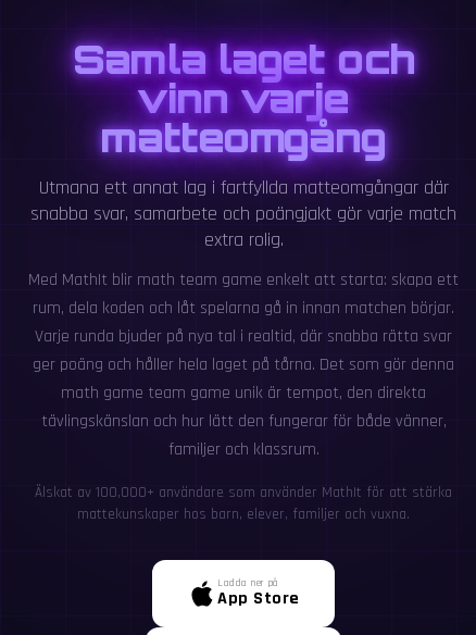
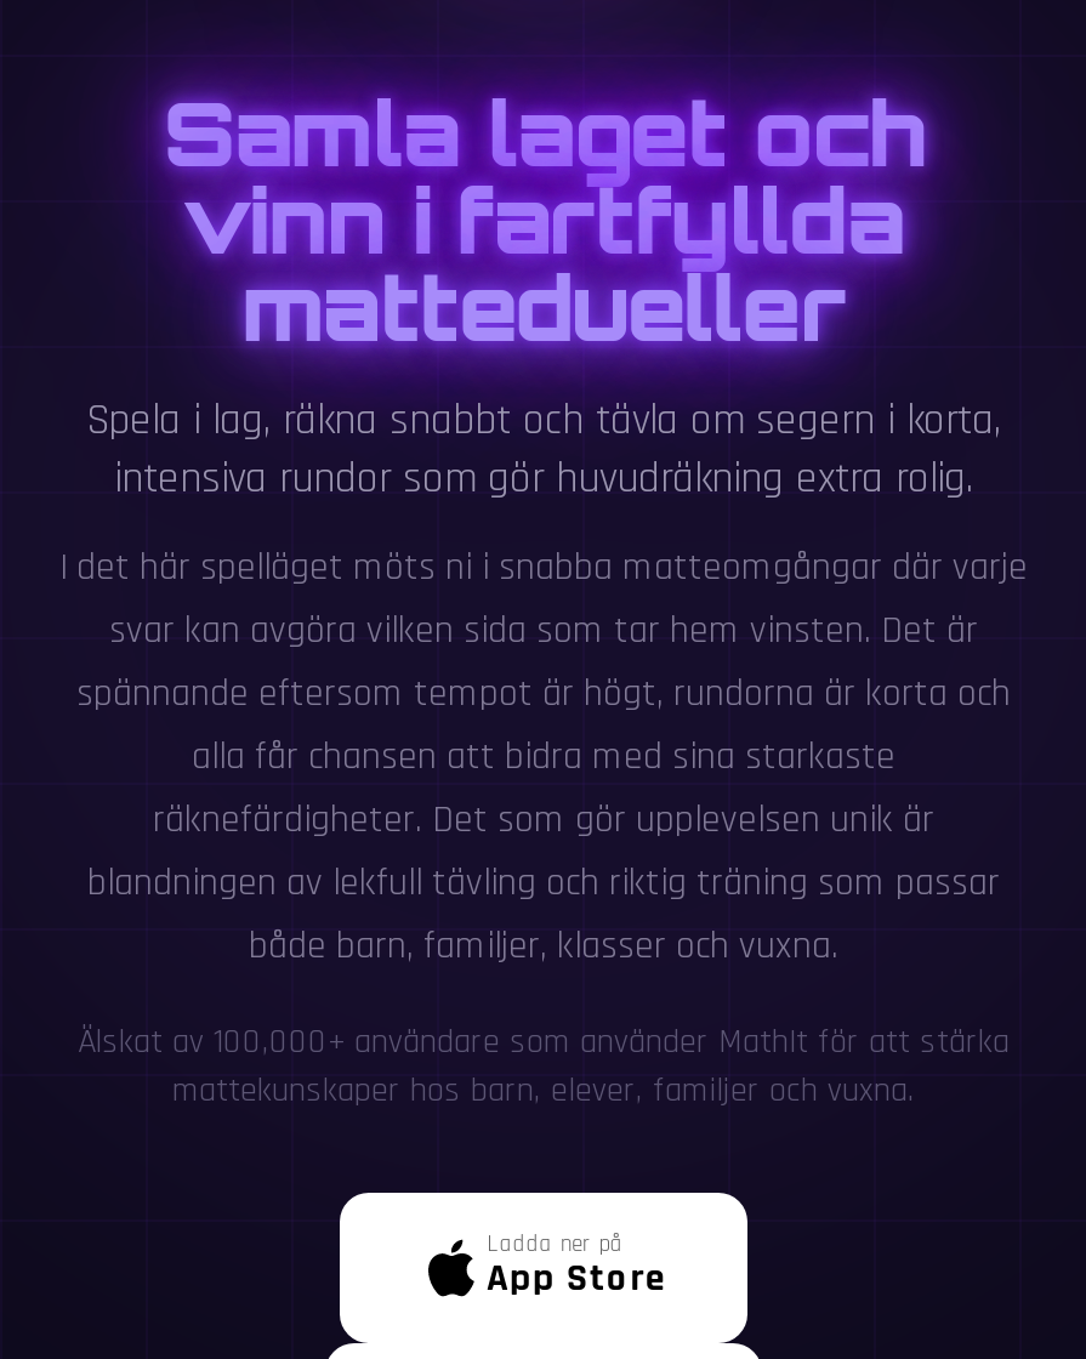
- vinn varje
- matteomgång
- Utmana ett annat lag i fartfyllda matteomgångar där
- snabba svar, samarbete och poängjakt gör varje match
- extra rolig.
+ vinn i fartfyllda
+ mattedueller
+ Spela i lag, räkna snabbt och tävla om segern i korta,
+ intensiva rundor som gör huvudräkning extra rolig.

- Med MathIt blir math team game enkelt att starta: skapa ett
- rum, dela koden och låt spelarna gå in innan matchen börjar.
- Varje runda bjuder på nya tal i realtid, där snabba rätta svar
- ger poäng och håller hela laget på tårna. Det som gör denna
- math game team game unik är tempot, den direkta
- tävlingskänslan och hur lätt den fungerar för både vänner,
- familjer och klassrum.
+ I det här spelläget möts ni i snabba matteomgångar där varje
+ svar kan avgöra vilken sida som tar hem vinsten. Det är
+ spännande eftersom tempot är högt, rundorna är korta och
+ alla får chansen att bidra med sina starkaste
+ räknefärdigheter. Det som gör upplevelsen unik är
+ blandningen av lekfull tävling och riktig träning som passar
+ både barn, familjer, klasser och vuxna.
